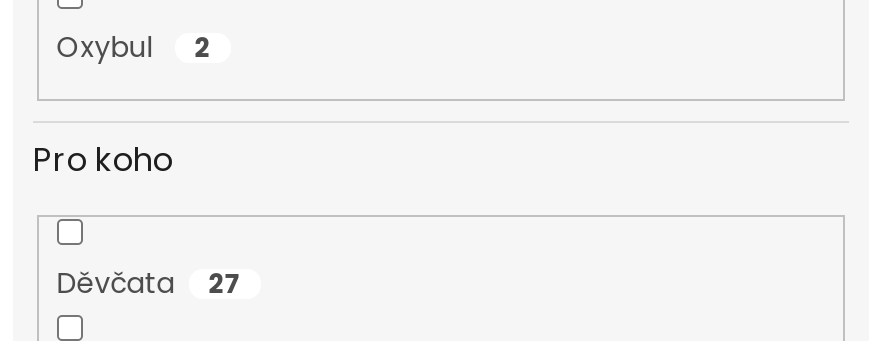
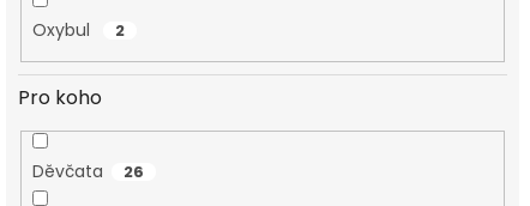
- Děvčata 27
+ Děvčata 26
